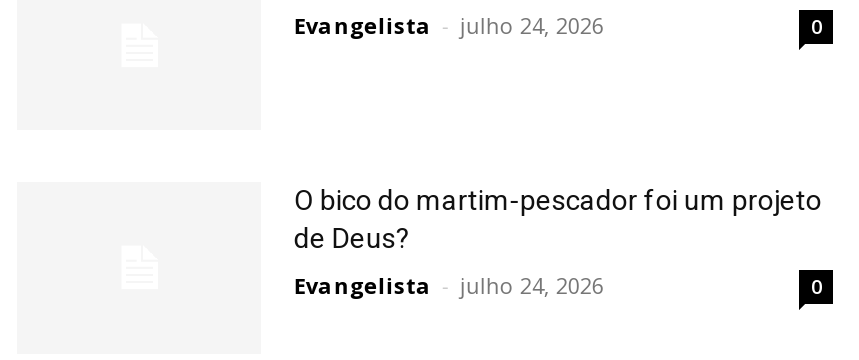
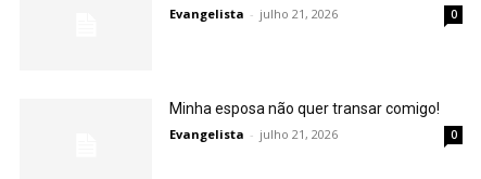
- Evangelista - julho 24, 2026
+ Evangelista - julho 21, 2026

- O bico do martim-pescador foi um projeto
- de Deus?
+ Minha esposa não quer transar comigo!

- Evangelista - julho 24, 2026
+ Evangelista - julho 21, 2026
